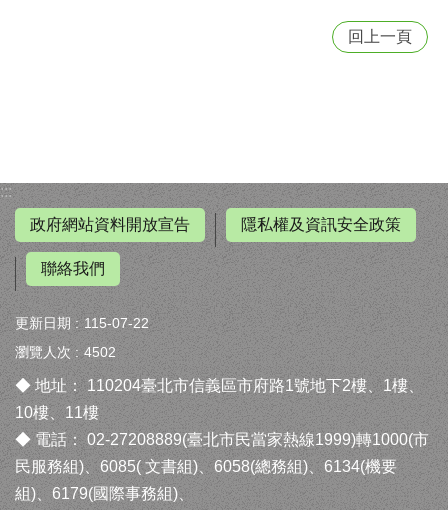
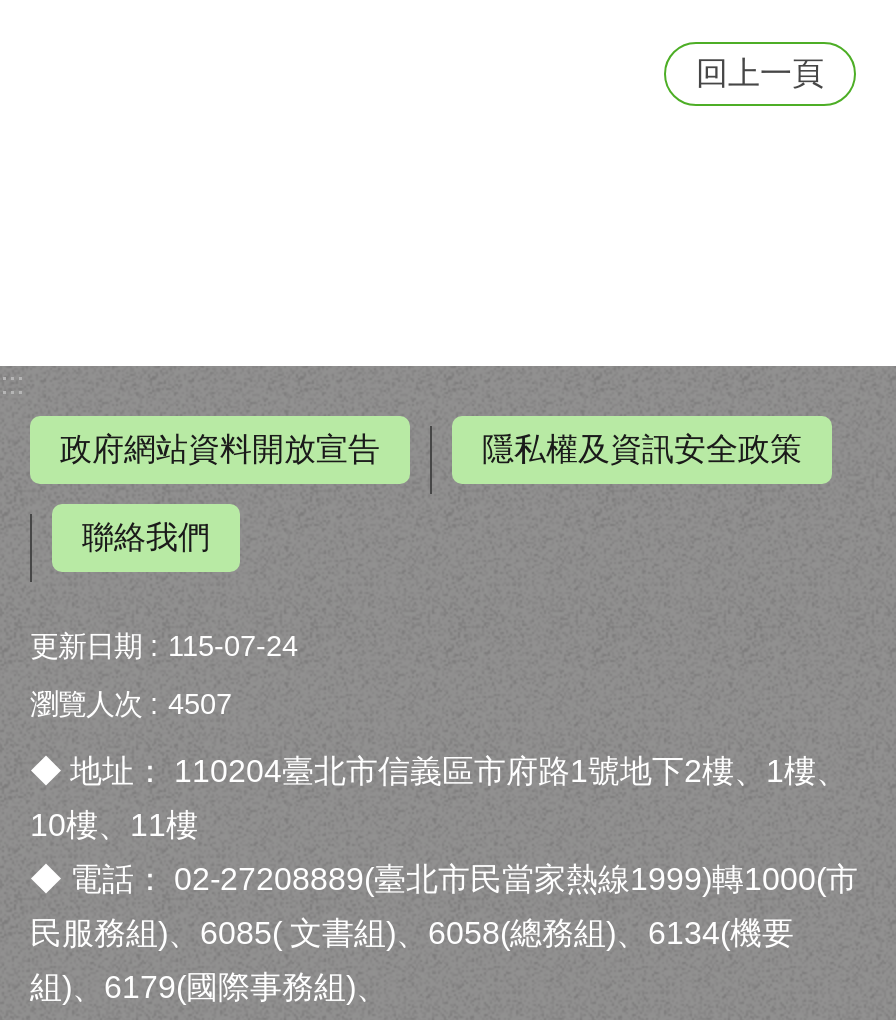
- 115-07-22
+ 115-07-24

- 瀏覽人次 4502
+ 瀏覽人次 4507
